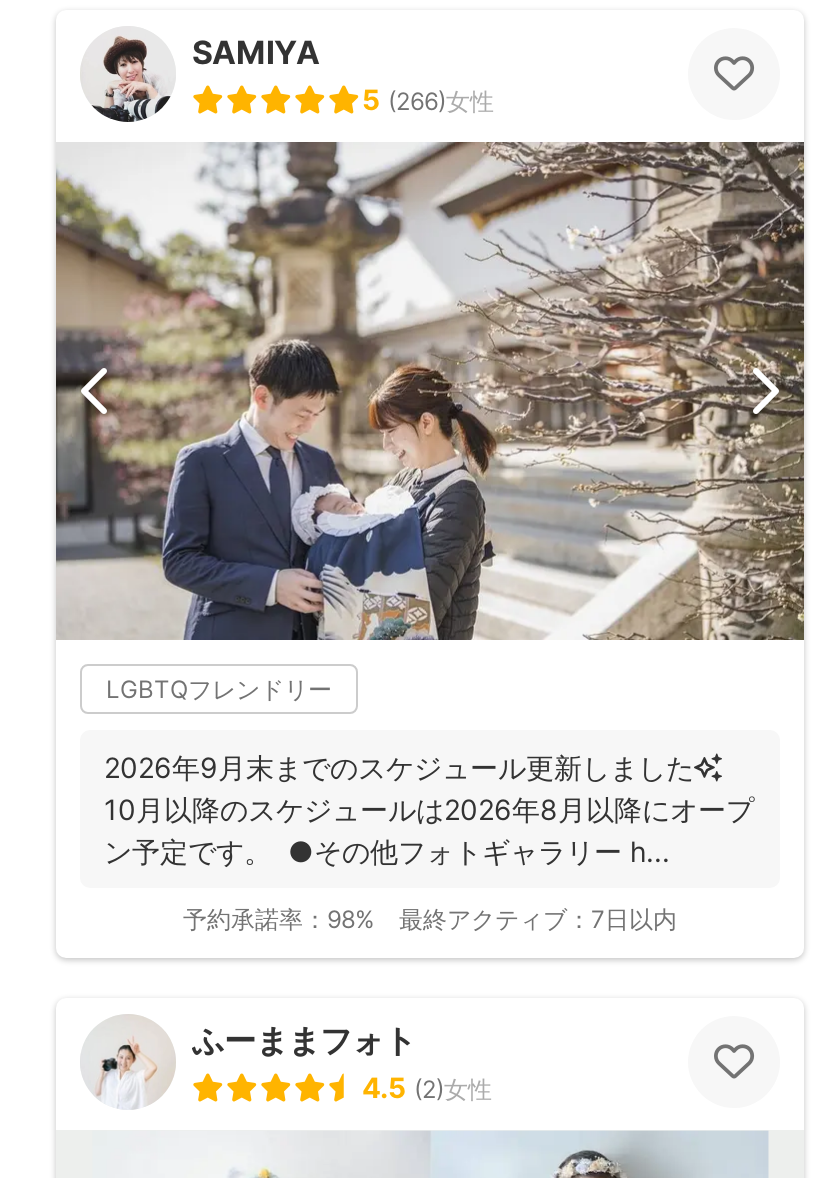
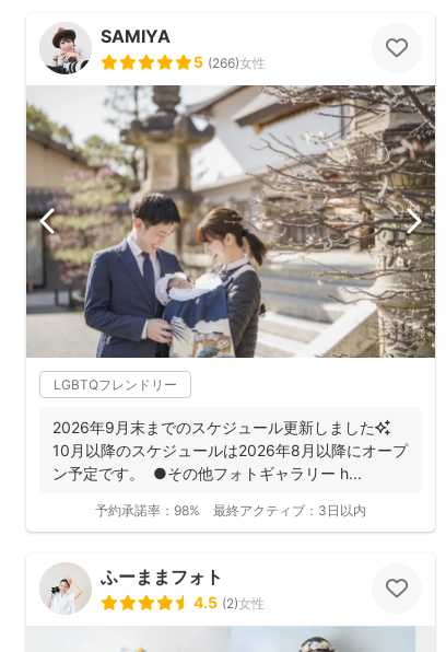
- 最終アクティブ：7日以内
+ 最終アクティブ：3日以内
